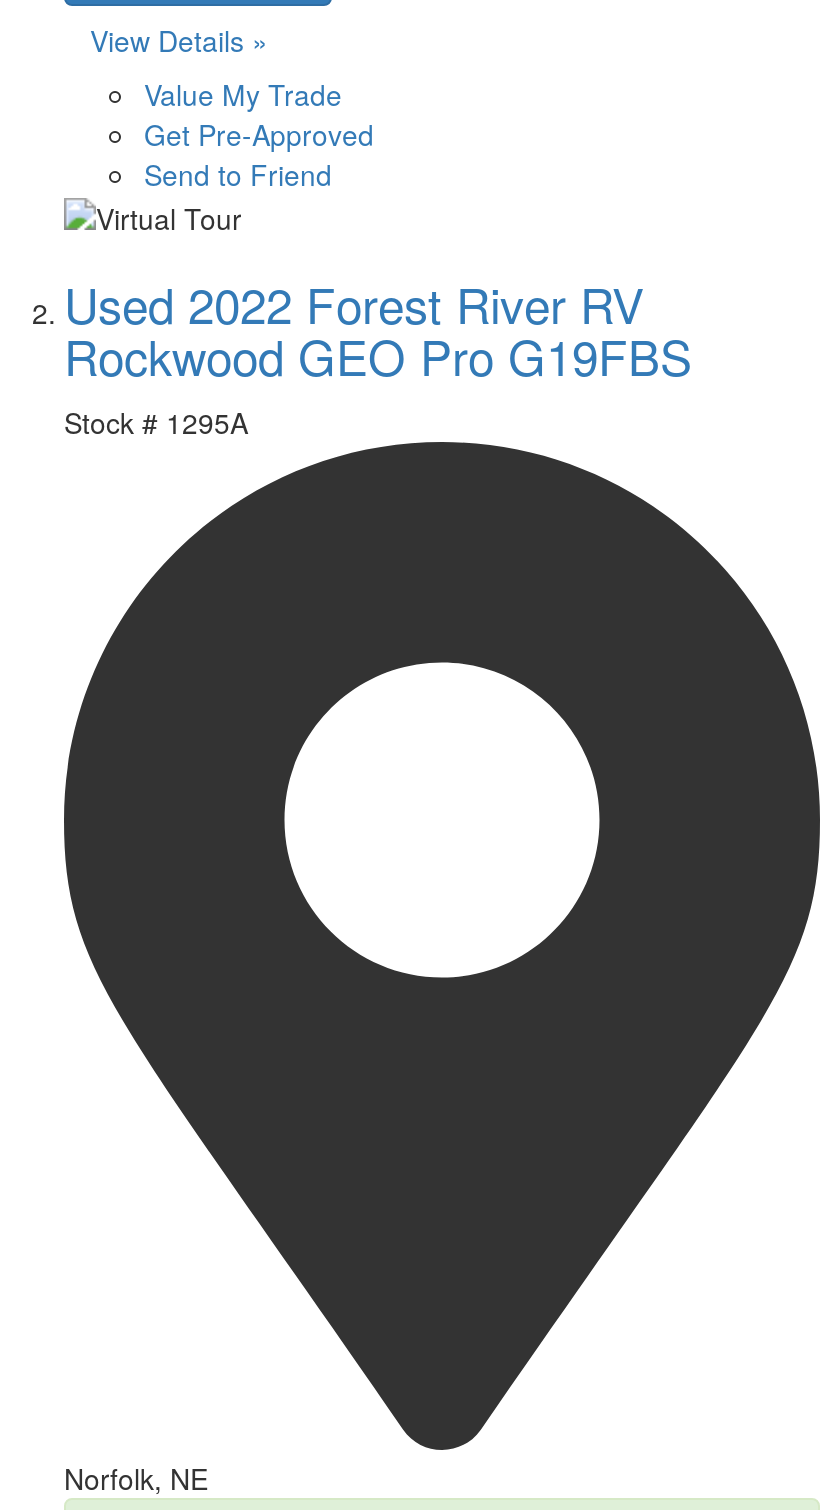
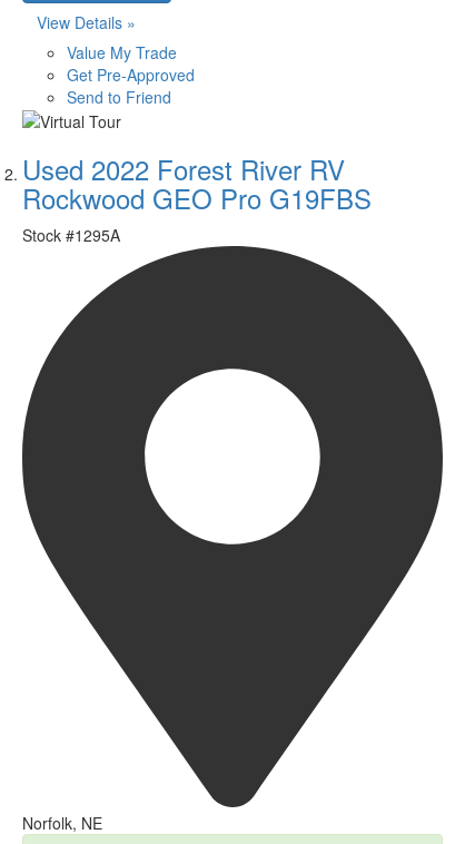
- Stock # 1295A
+ Stock #1295A
